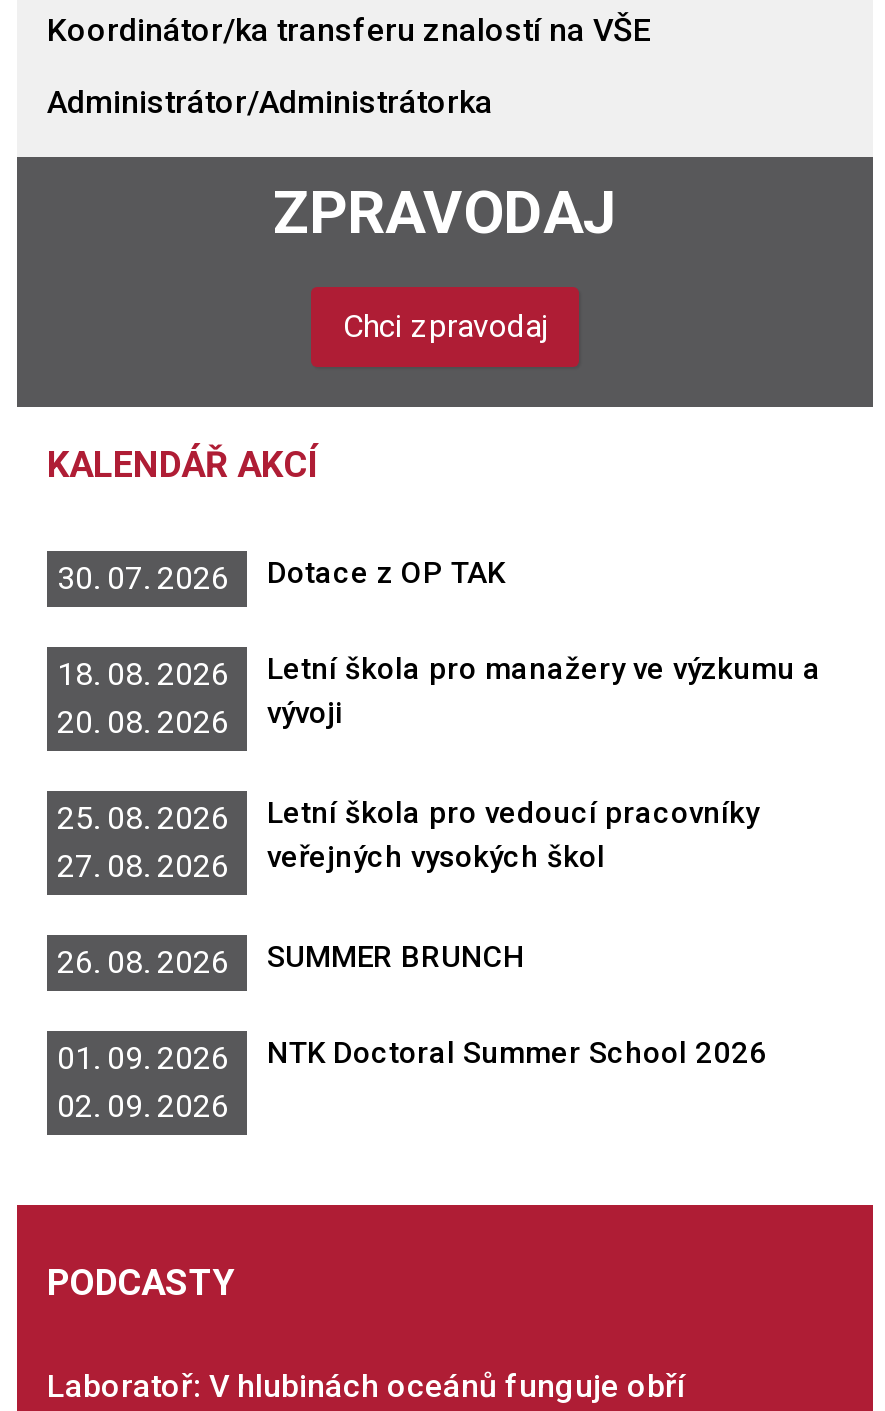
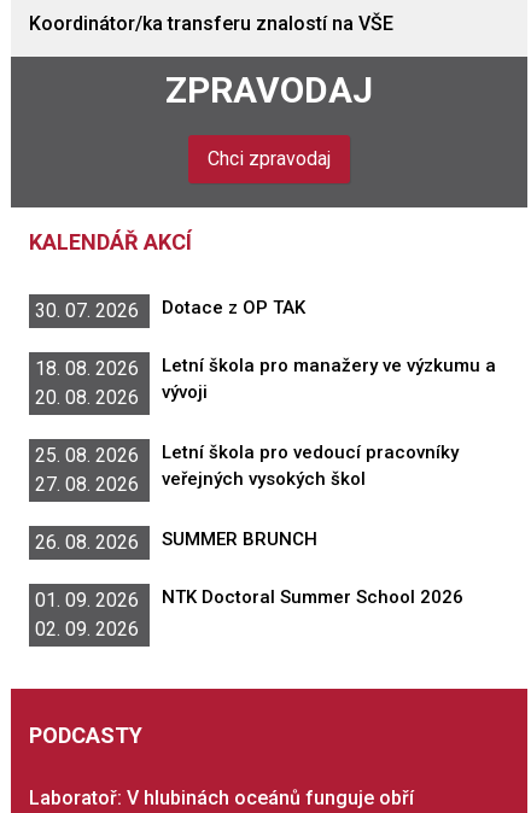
- Administrátor/Administrátorka
